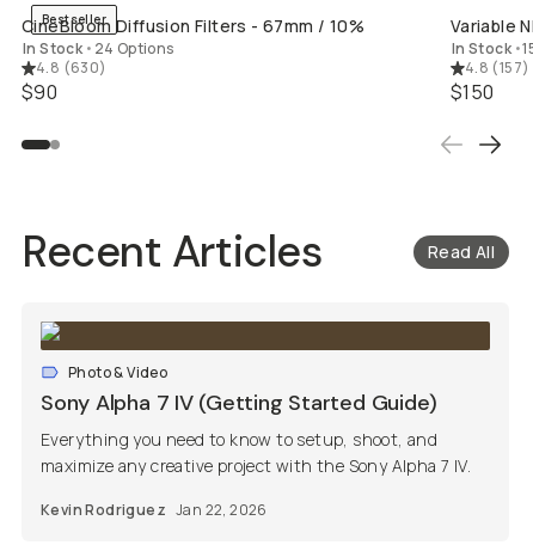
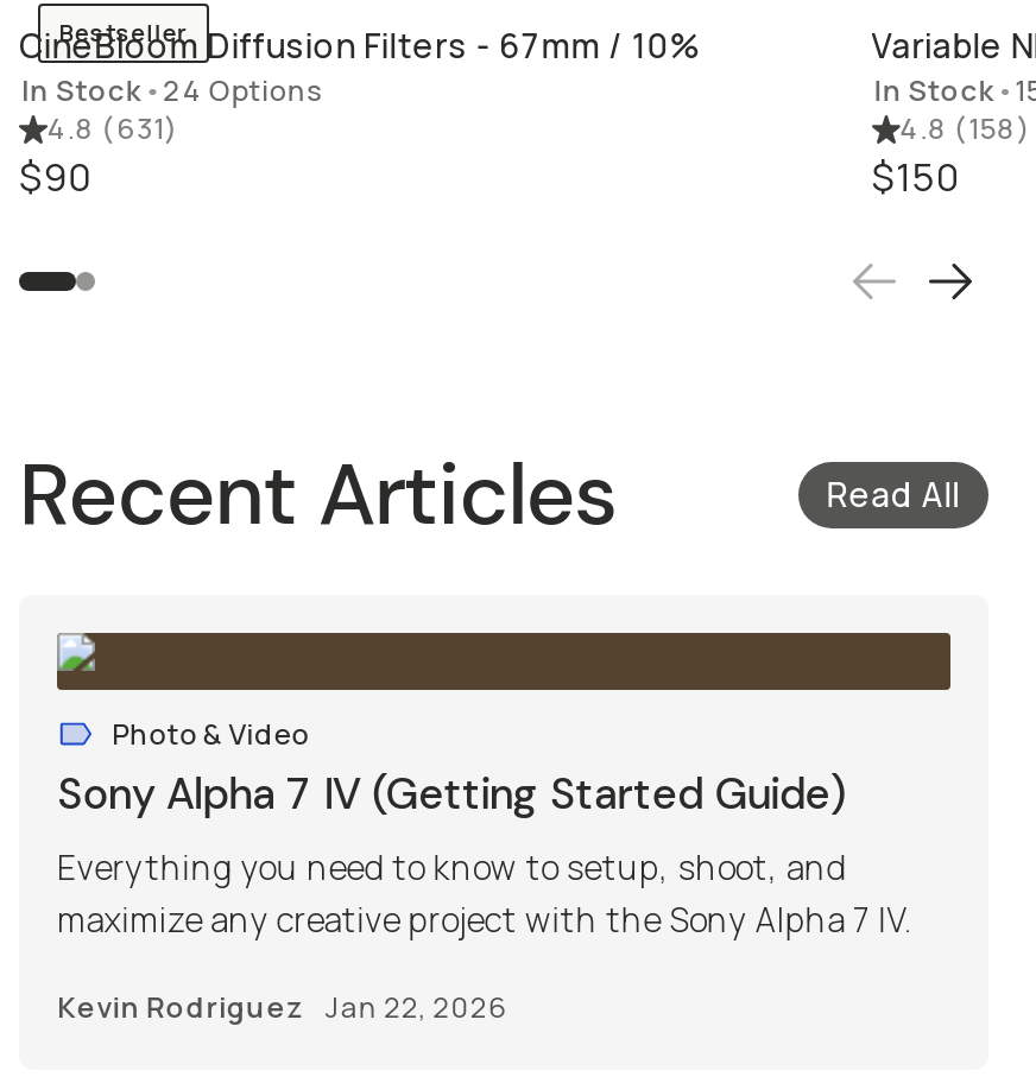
- 4.8 (630)
+ 4.8 (631)

- 4.8 (157)
+ 4.8 (158)
